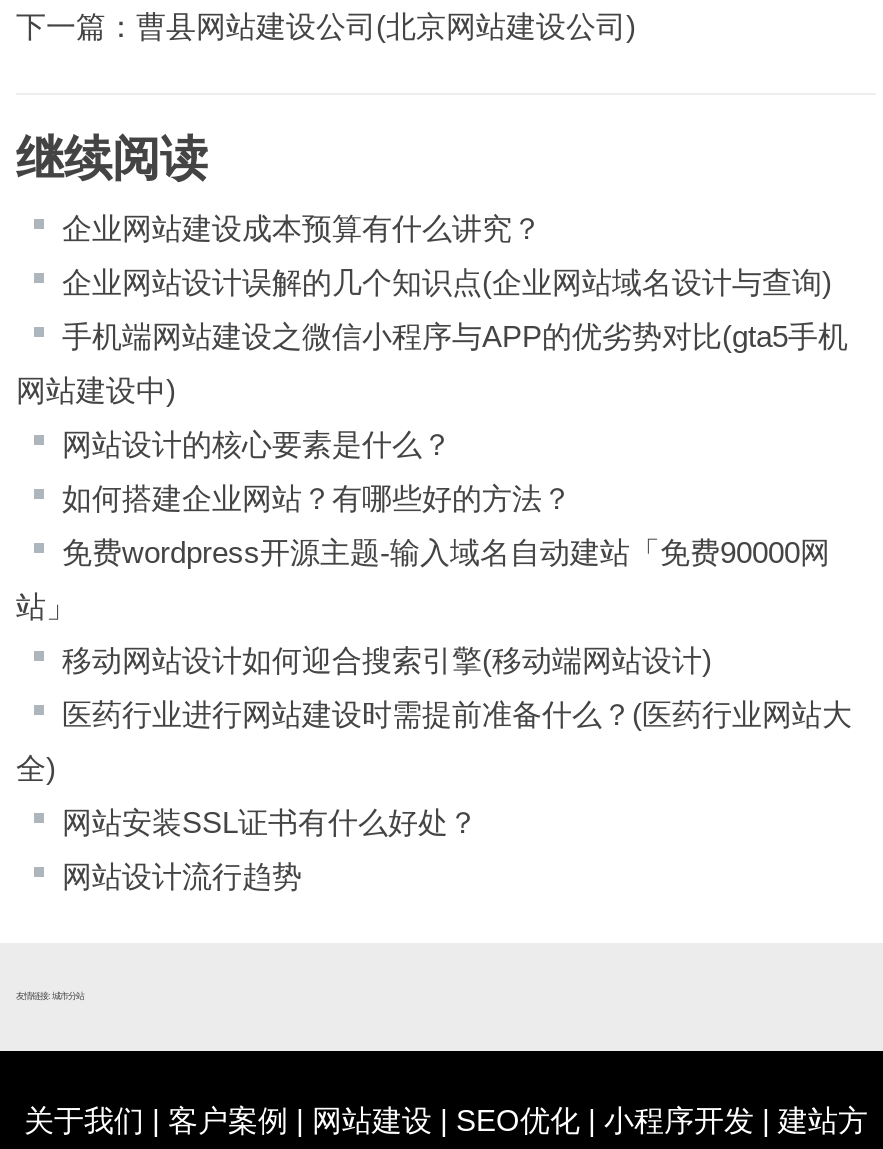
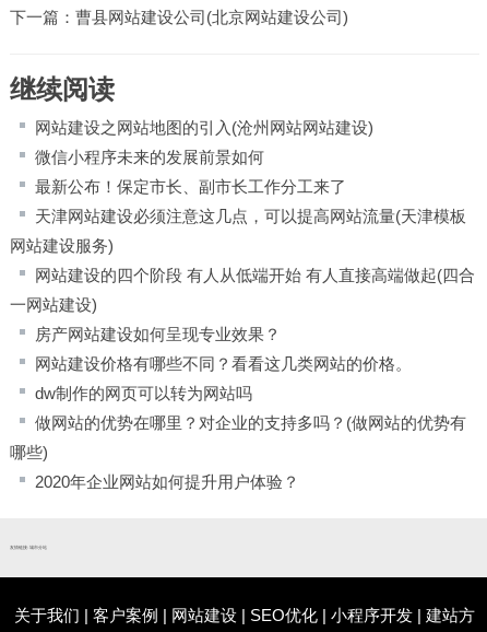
- 企业网站建设成本预算有什么讲究？
+ 网站建设之网站地图的引入(沧州网站网站建设)

- 企业网站设计误解的几个知识点(企业网站域名设计与查询)
+ 微信小程序未来的发展前景如何

- 手机端网站建设之微信小程序与APP的优劣势对比(gta5手机
+ 最新公布！保定市长、副市长工作分工来了

- 网站建设中)
+ 天津网站建设必须注意这几点，可以提高网站流量(天津模板

- 网站设计的核心要素是什么？
+ 网站建设服务)

- 如何搭建企业网站？有哪些好的方法？
+ 网站建设的四个阶段 有人从低端开始 有人直接高端做起(四合

- 免费wordpress开源主题-输入域名自动建站「免费90000网
+ 一网站建设)

- 站」
+ 房产网站建设如何呈现专业效果？

- 移动网站设计如何迎合搜索引擎(移动端网站设计)
+ 网站建设价格有哪些不同？看看这几类网站的价格。

- 医药行业进行网站建设时需提前准备什么？(医药行业网站大
+ dw制作的网页可以转为网站吗

- 全)
+ 做网站的优势在哪里？对企业的支持多吗？(做网站的优势有

- 网站安装SSL证书有什么好处？
+ 哪些)

- 网站设计流行趋势
+ 2020年企业网站如何提升用户体验？
